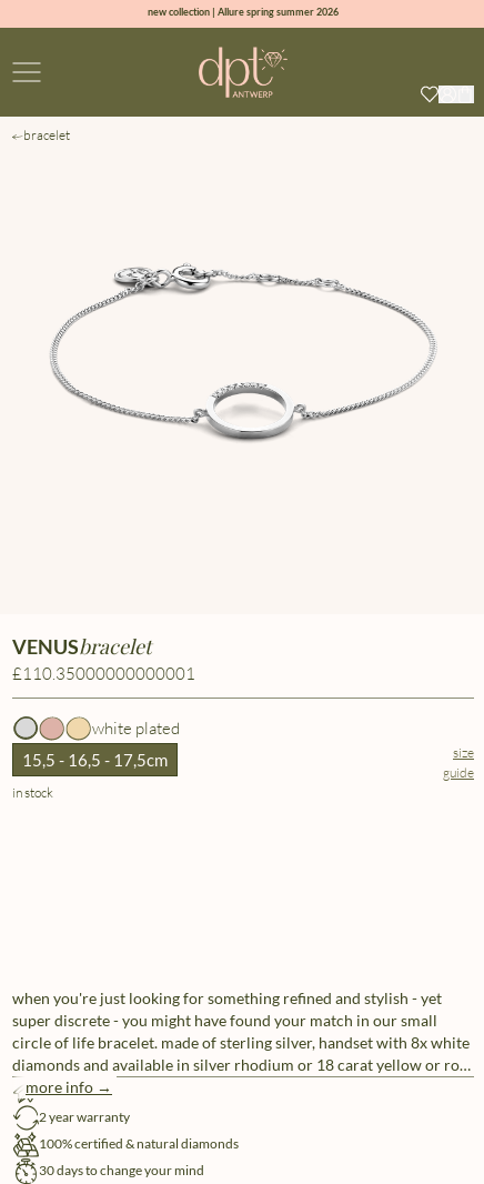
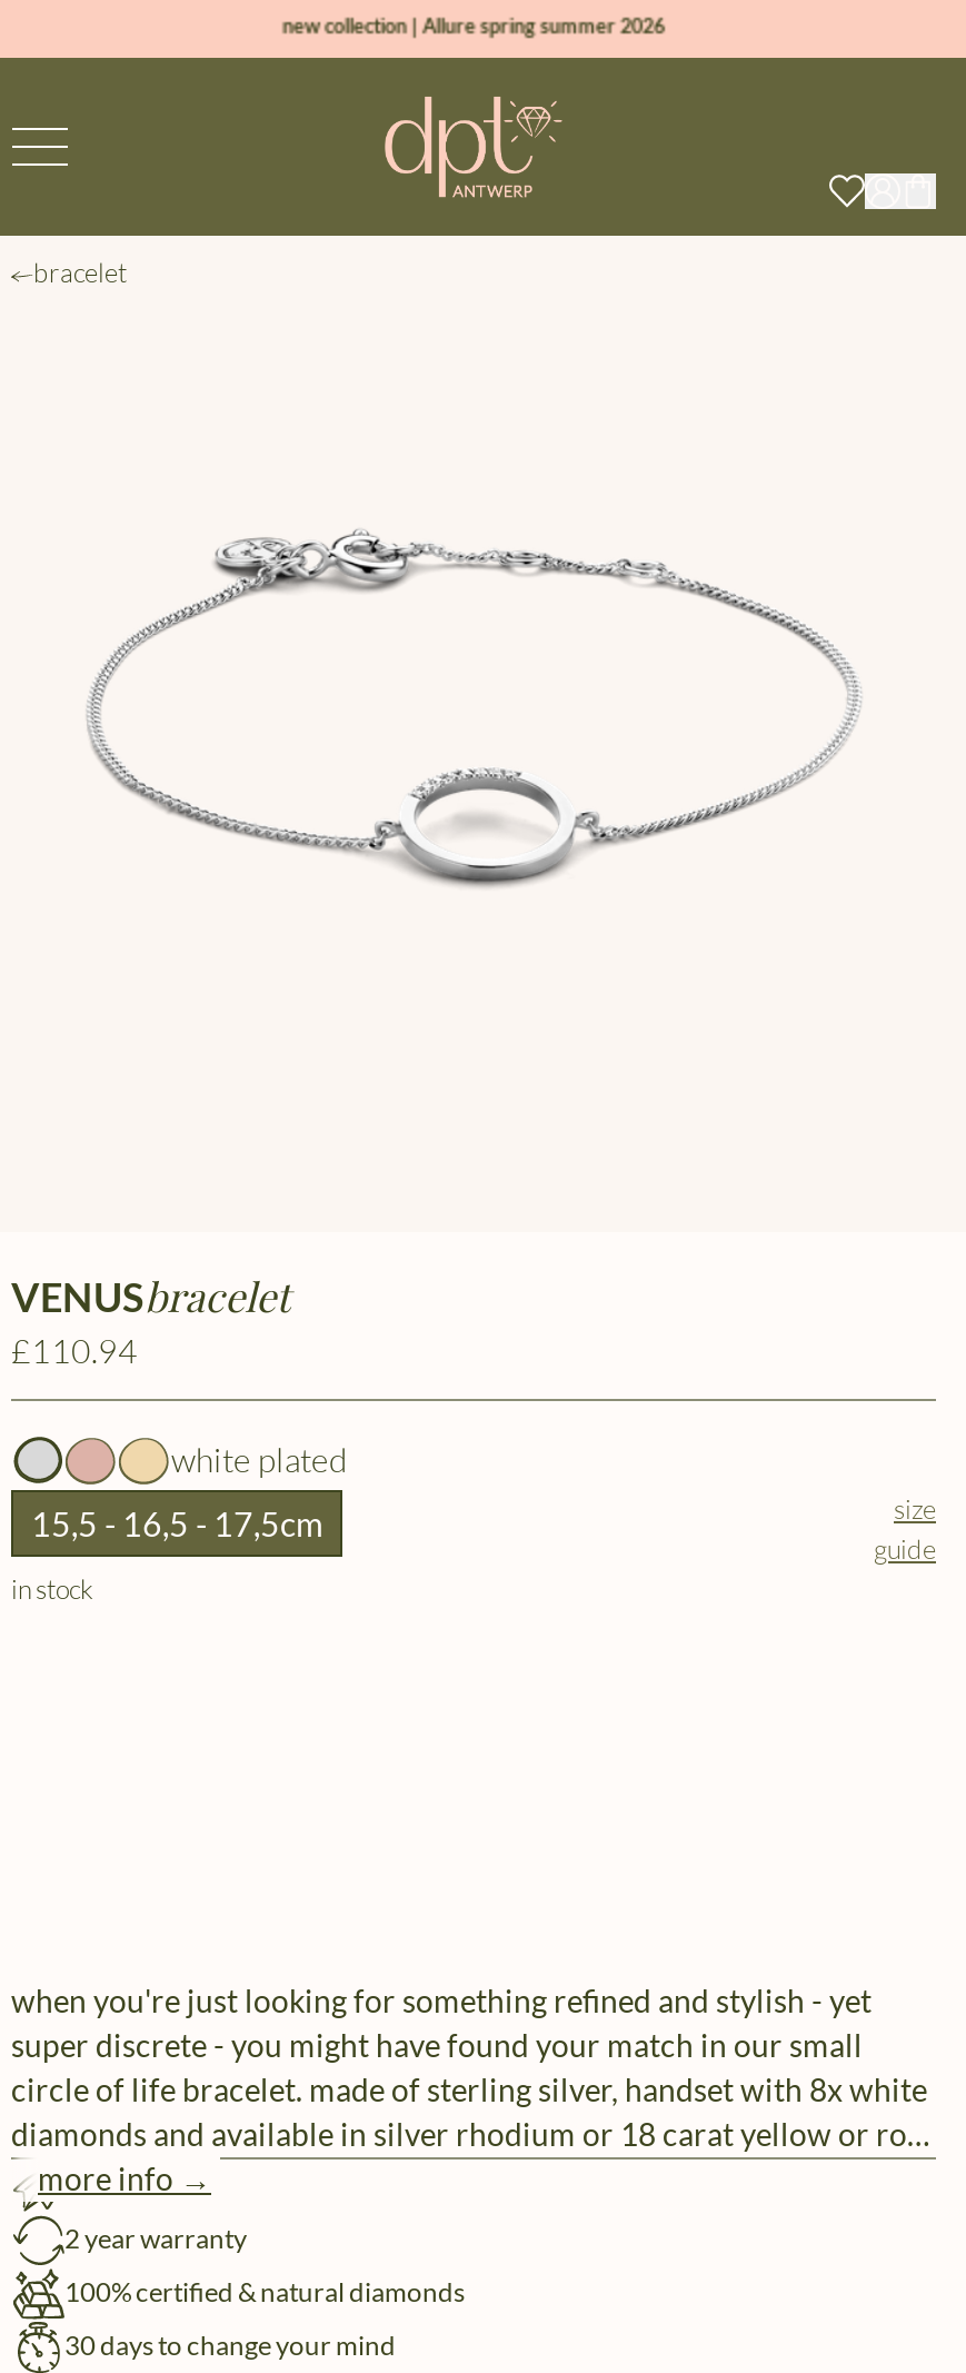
- £110.35000000000001
+ £110.94
